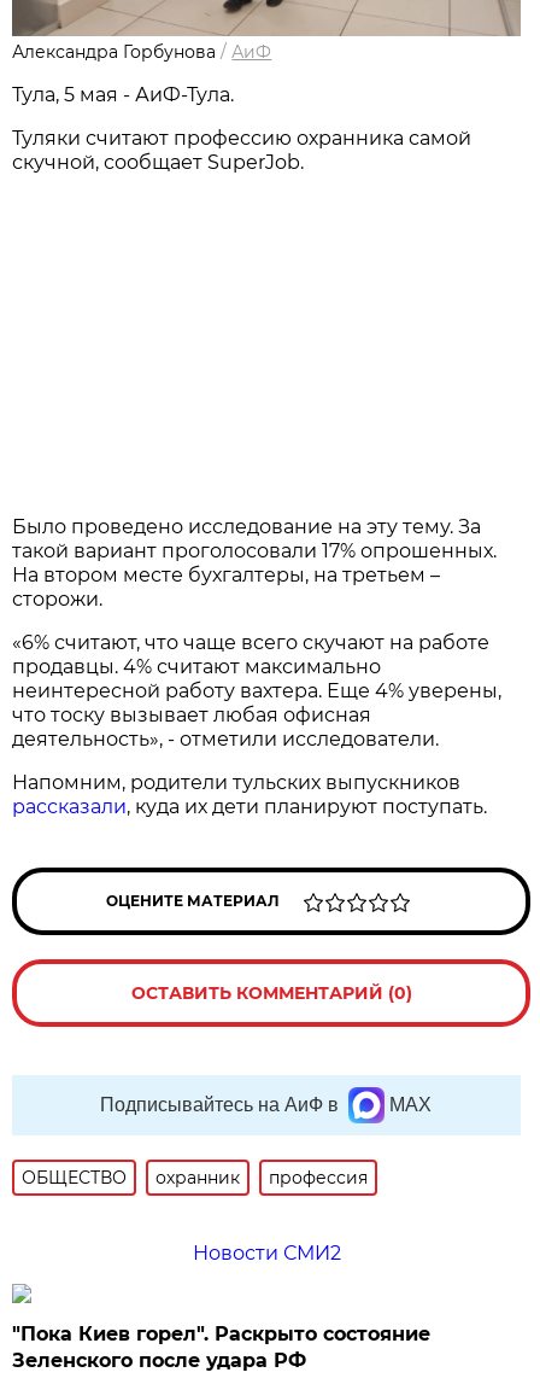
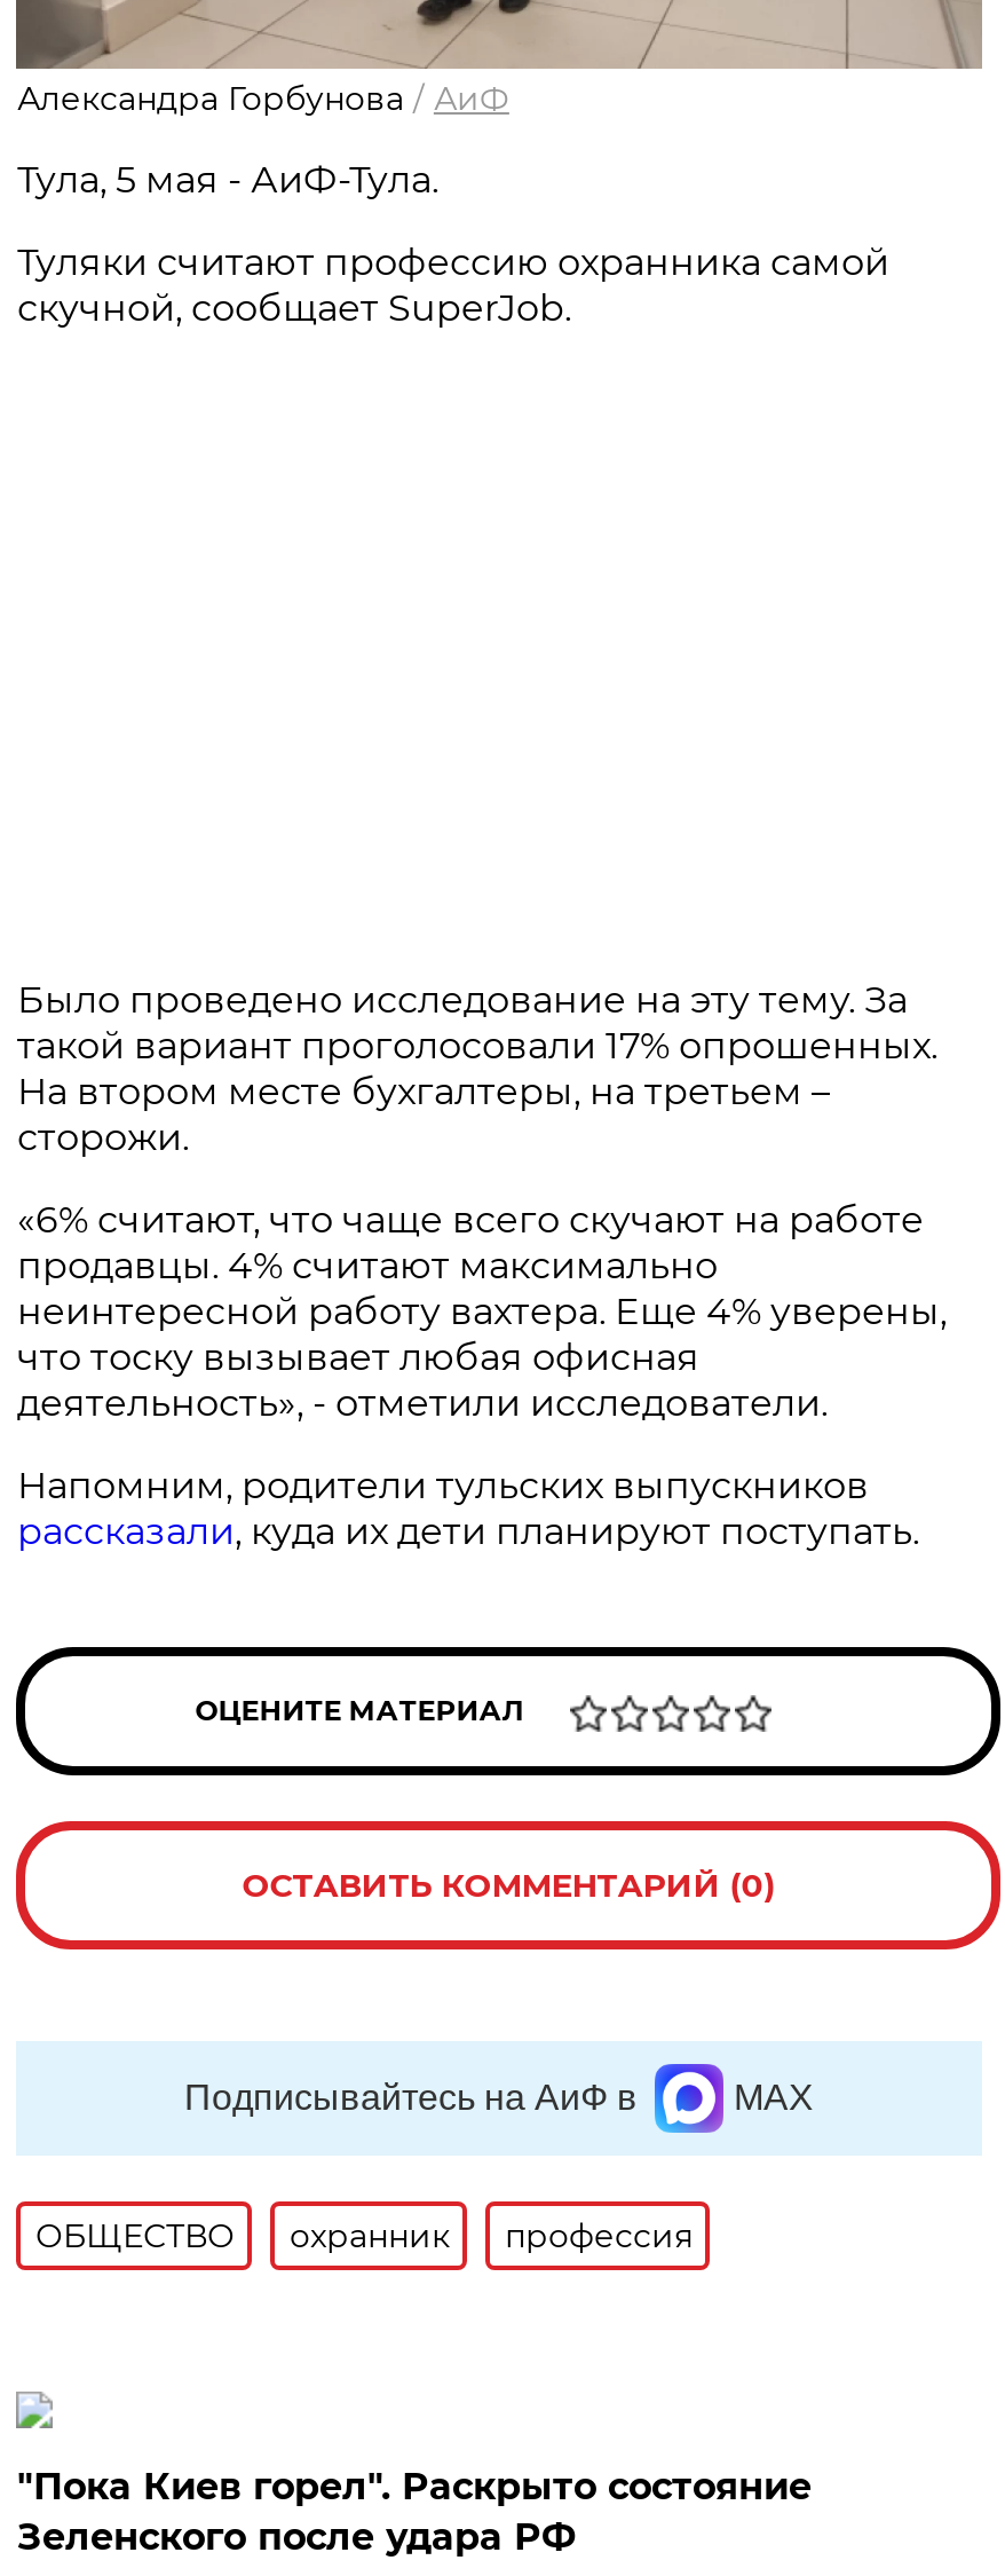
- Новости СМИ2
